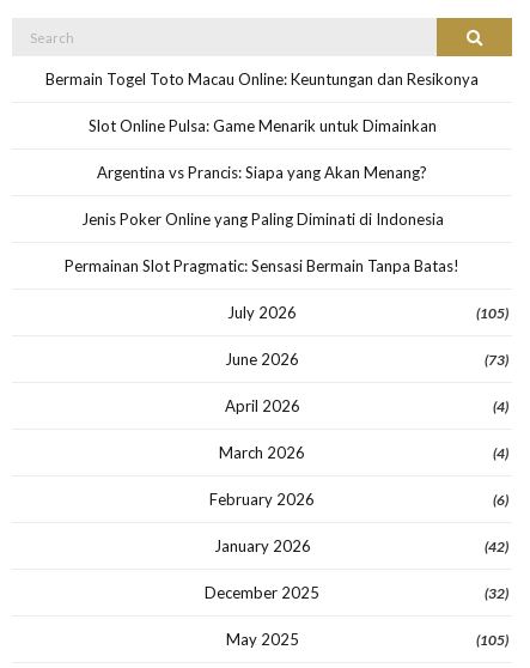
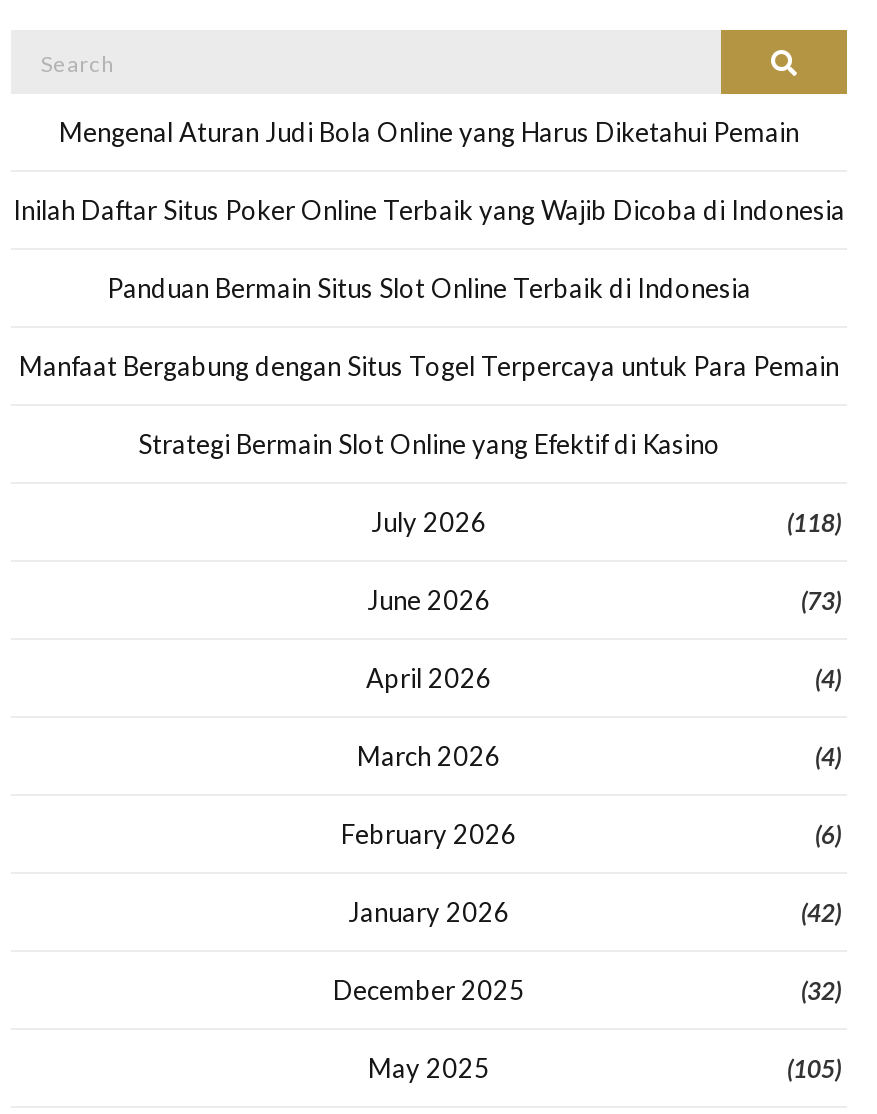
- Bermain Togel Toto Macau Online: Keuntungan dan Resikonya
+ Mengenal Aturan Judi Bola Online yang Harus Diketahui Pemain

- Slot Online Pulsa: Game Menarik untuk Dimainkan
+ Inilah Daftar Situs Poker Online Terbaik yang Wajib Dicoba di Indonesia

- Argentina vs Prancis: Siapa yang Akan Menang?
+ Panduan Bermain Situs Slot Online Terbaik di Indonesia

- Jenis Poker Online yang Paling Diminati di Indonesia
+ Manfaat Bergabung dengan Situs Togel Terpercaya untuk Para Pemain

- Permainan Slot Pragmatic: Sensasi Bermain Tanpa Batas!
+ Strategi Bermain Slot Online yang Efektif di Kasino

- (105)
+ (118)
